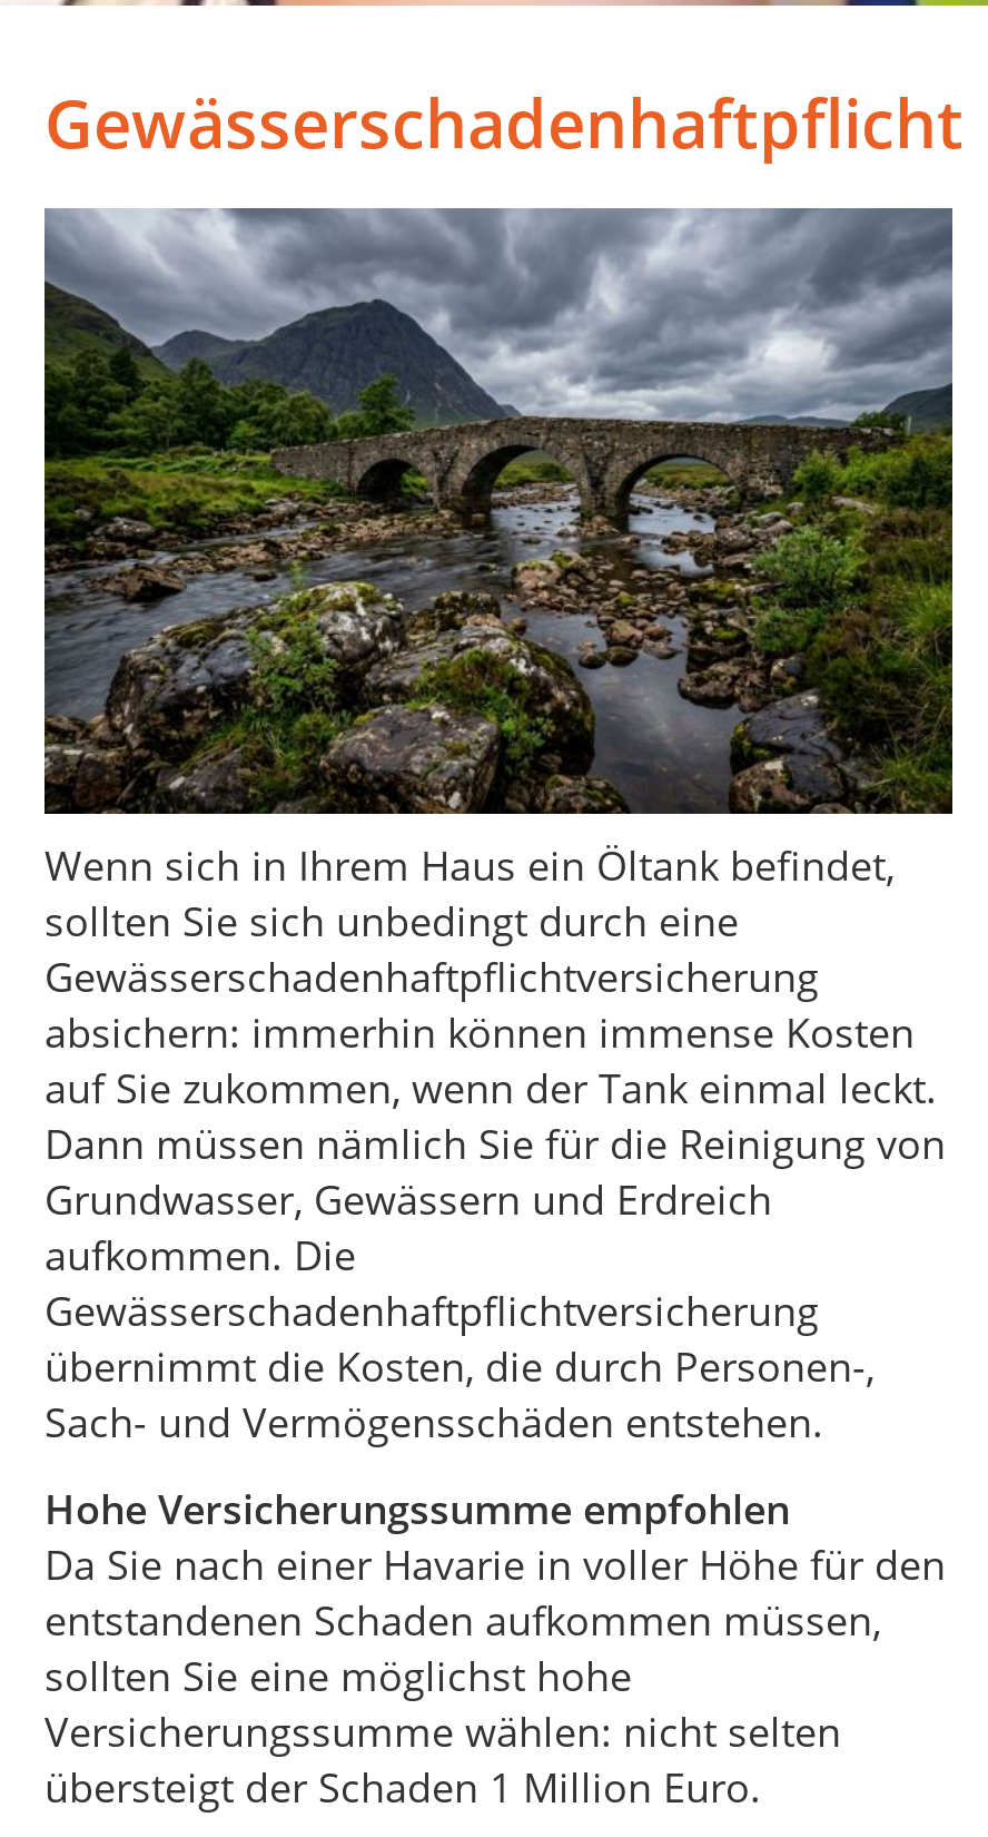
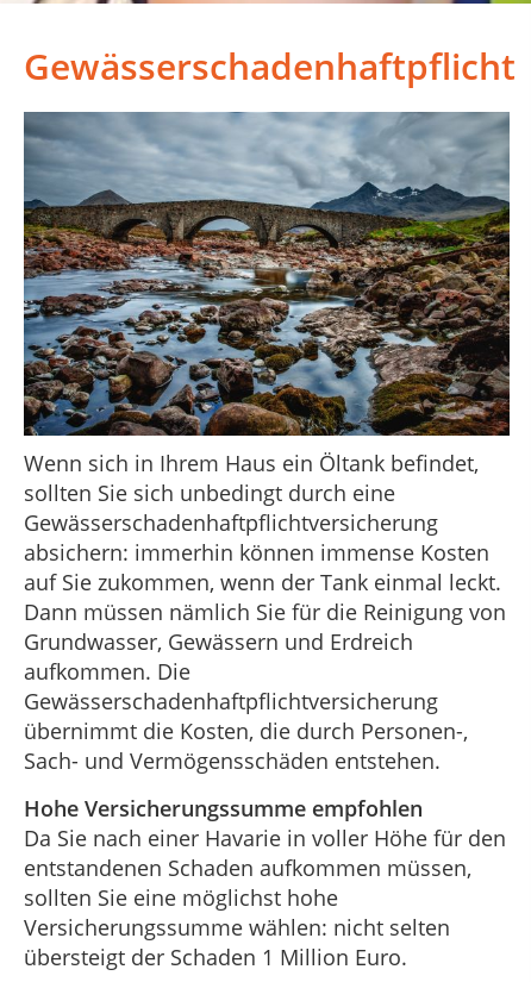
- [image]
+ [image]
